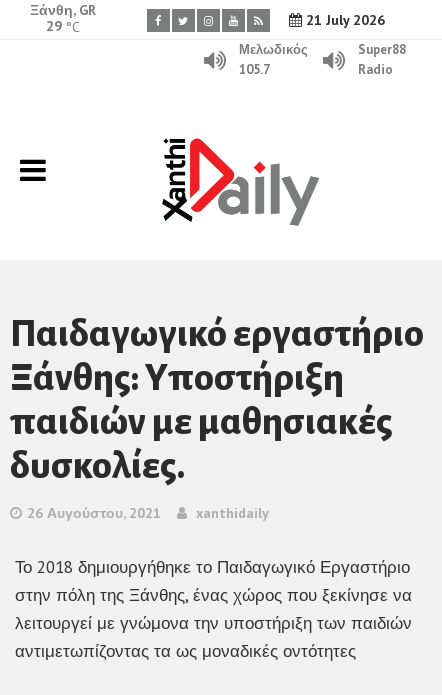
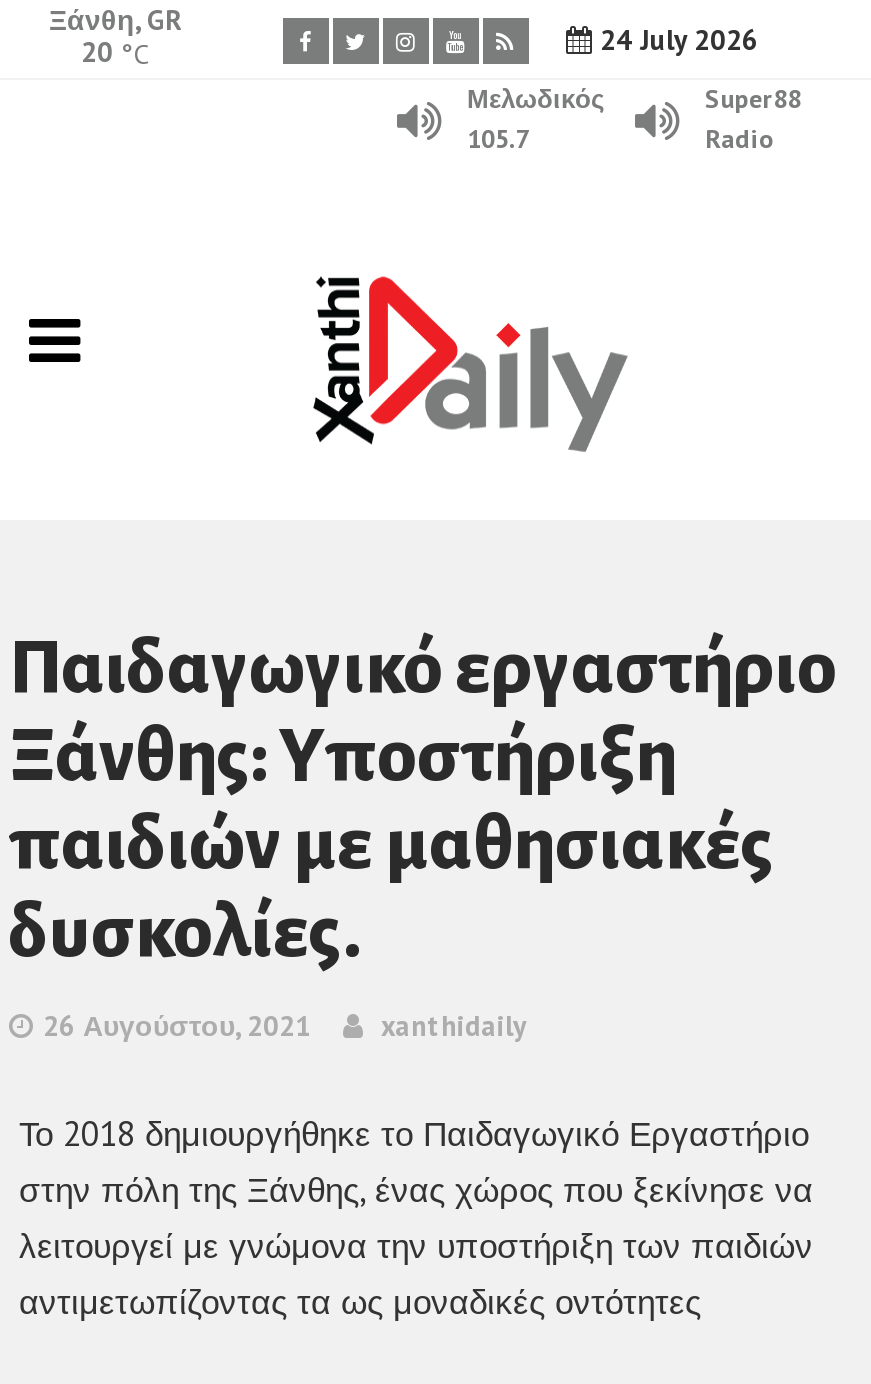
- 21 July 2026
+ 24 July 2026

- 29 °C
+ 20 °C
